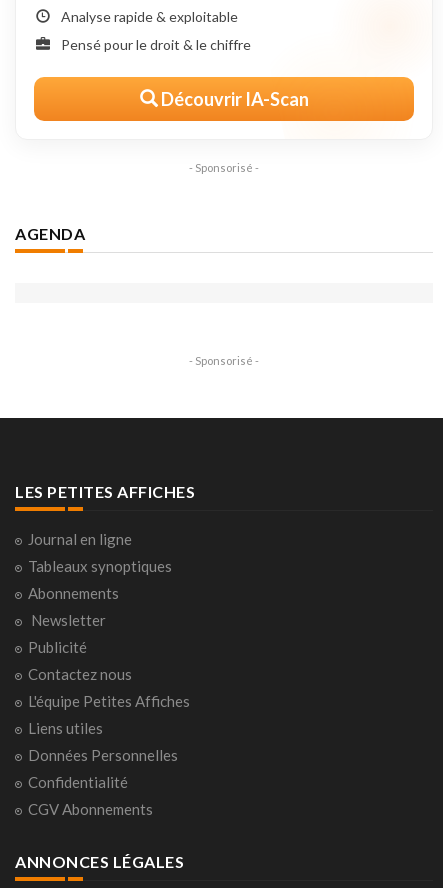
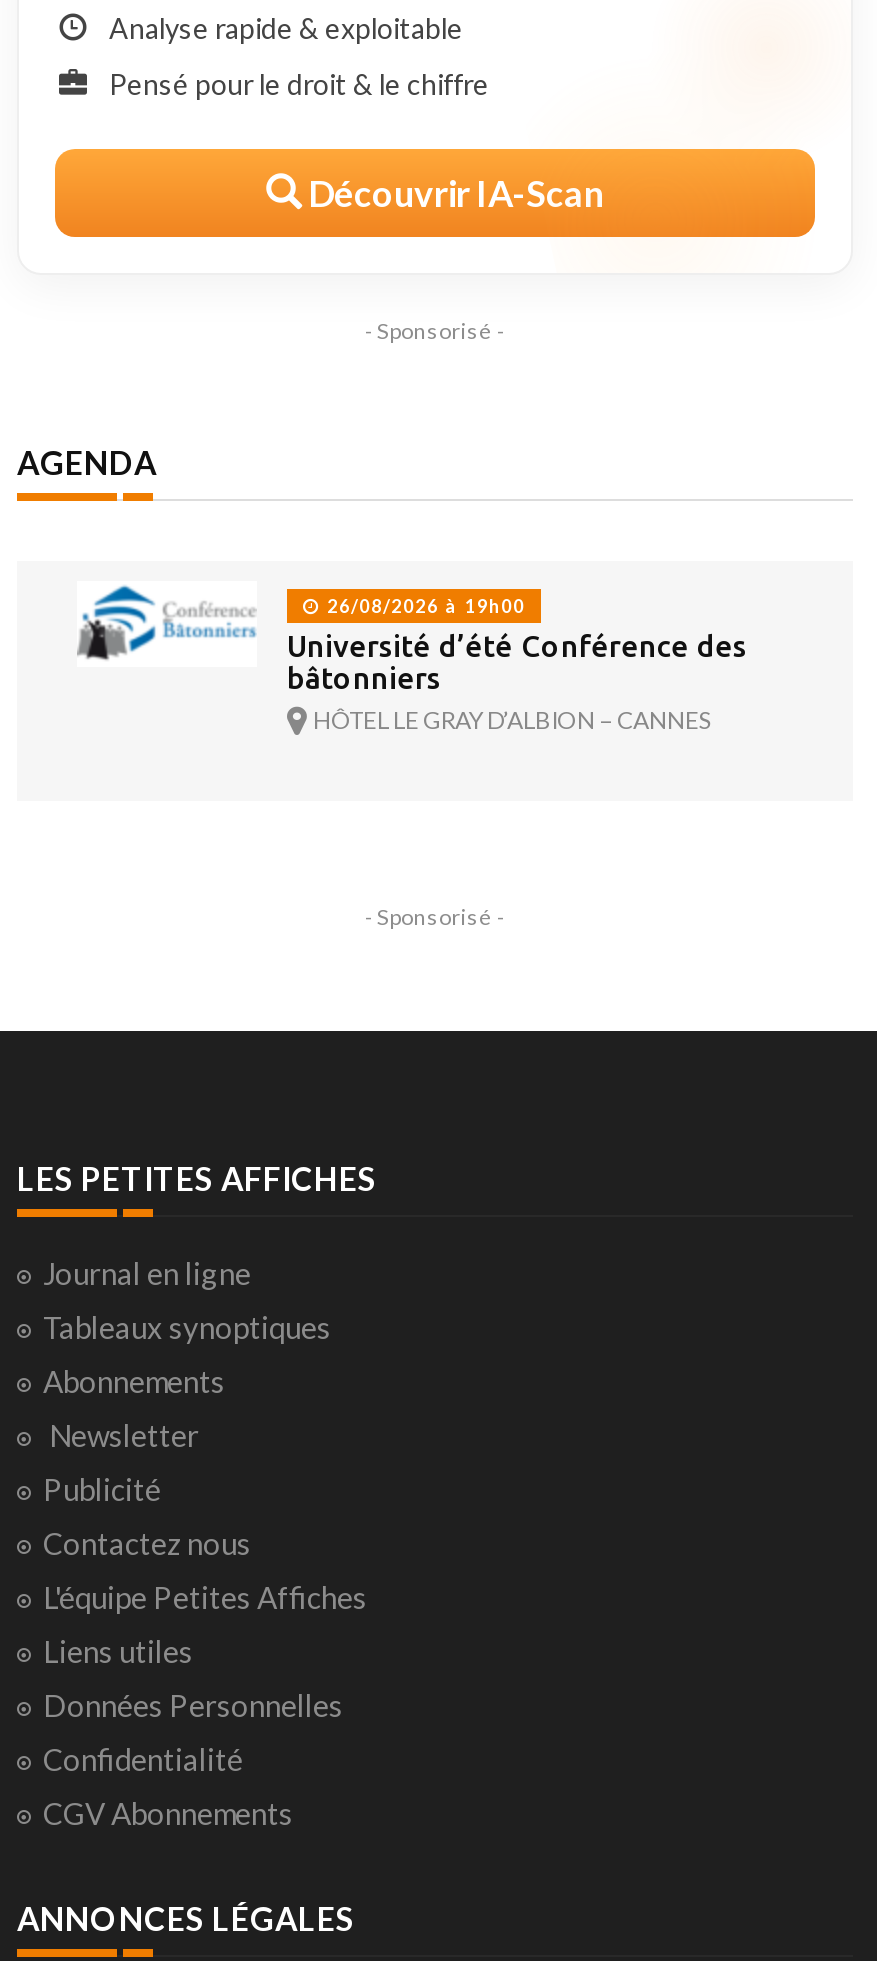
+ [image]
+ 26/08/2026 à 19h00
+ Université d’été Conférence des
+ bâtonniers
+ HÔTEL LE GRAY D’ALBION – CANNES
